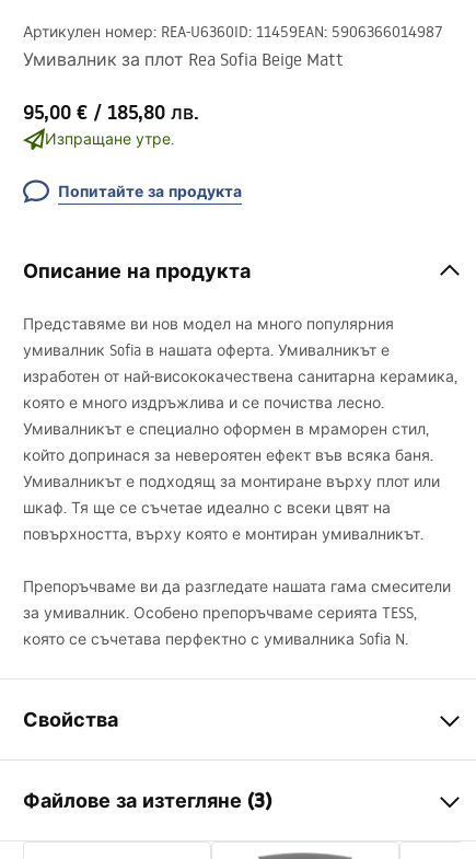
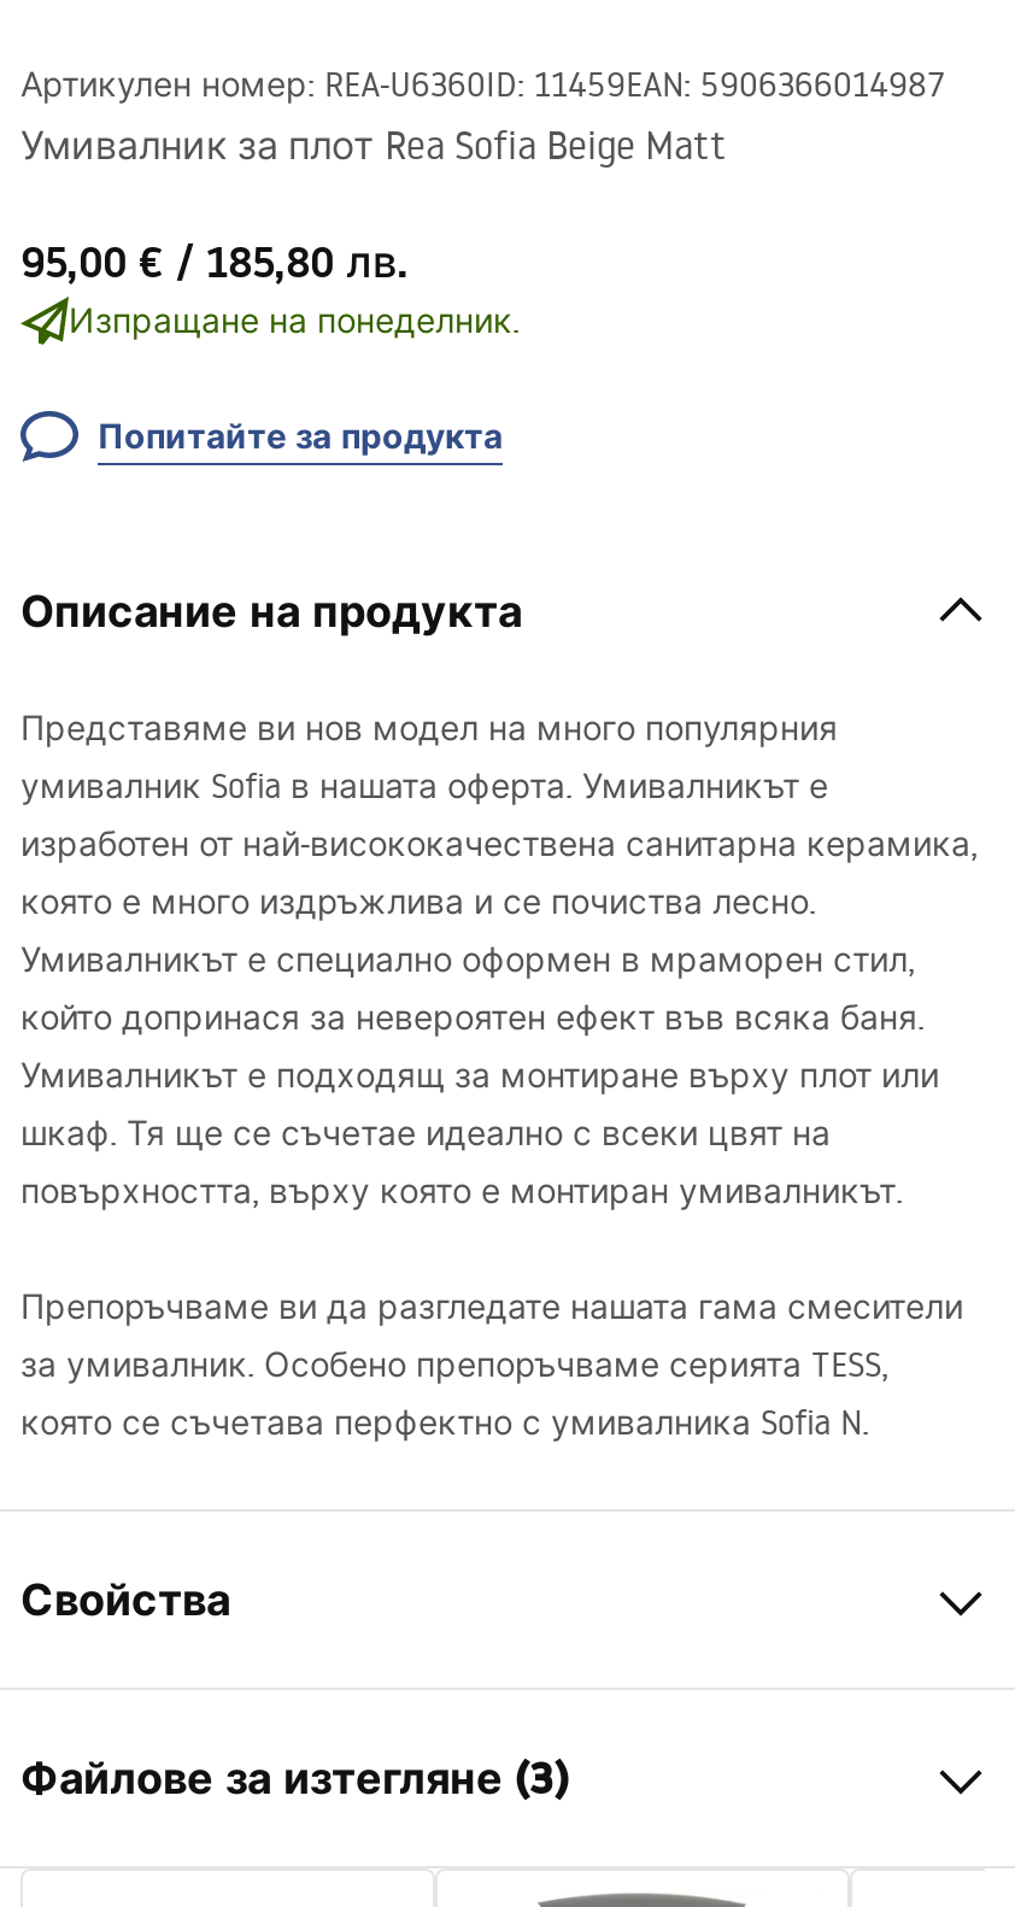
- Изпращане утре.
+ Изпращане на понеделник.
